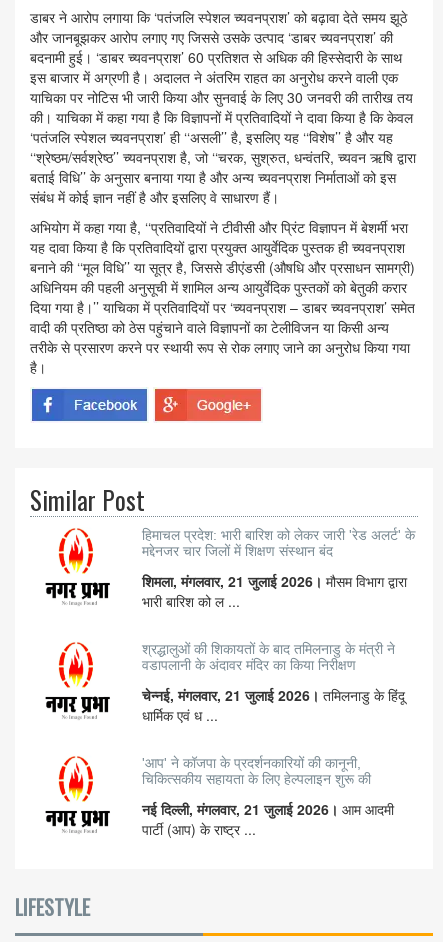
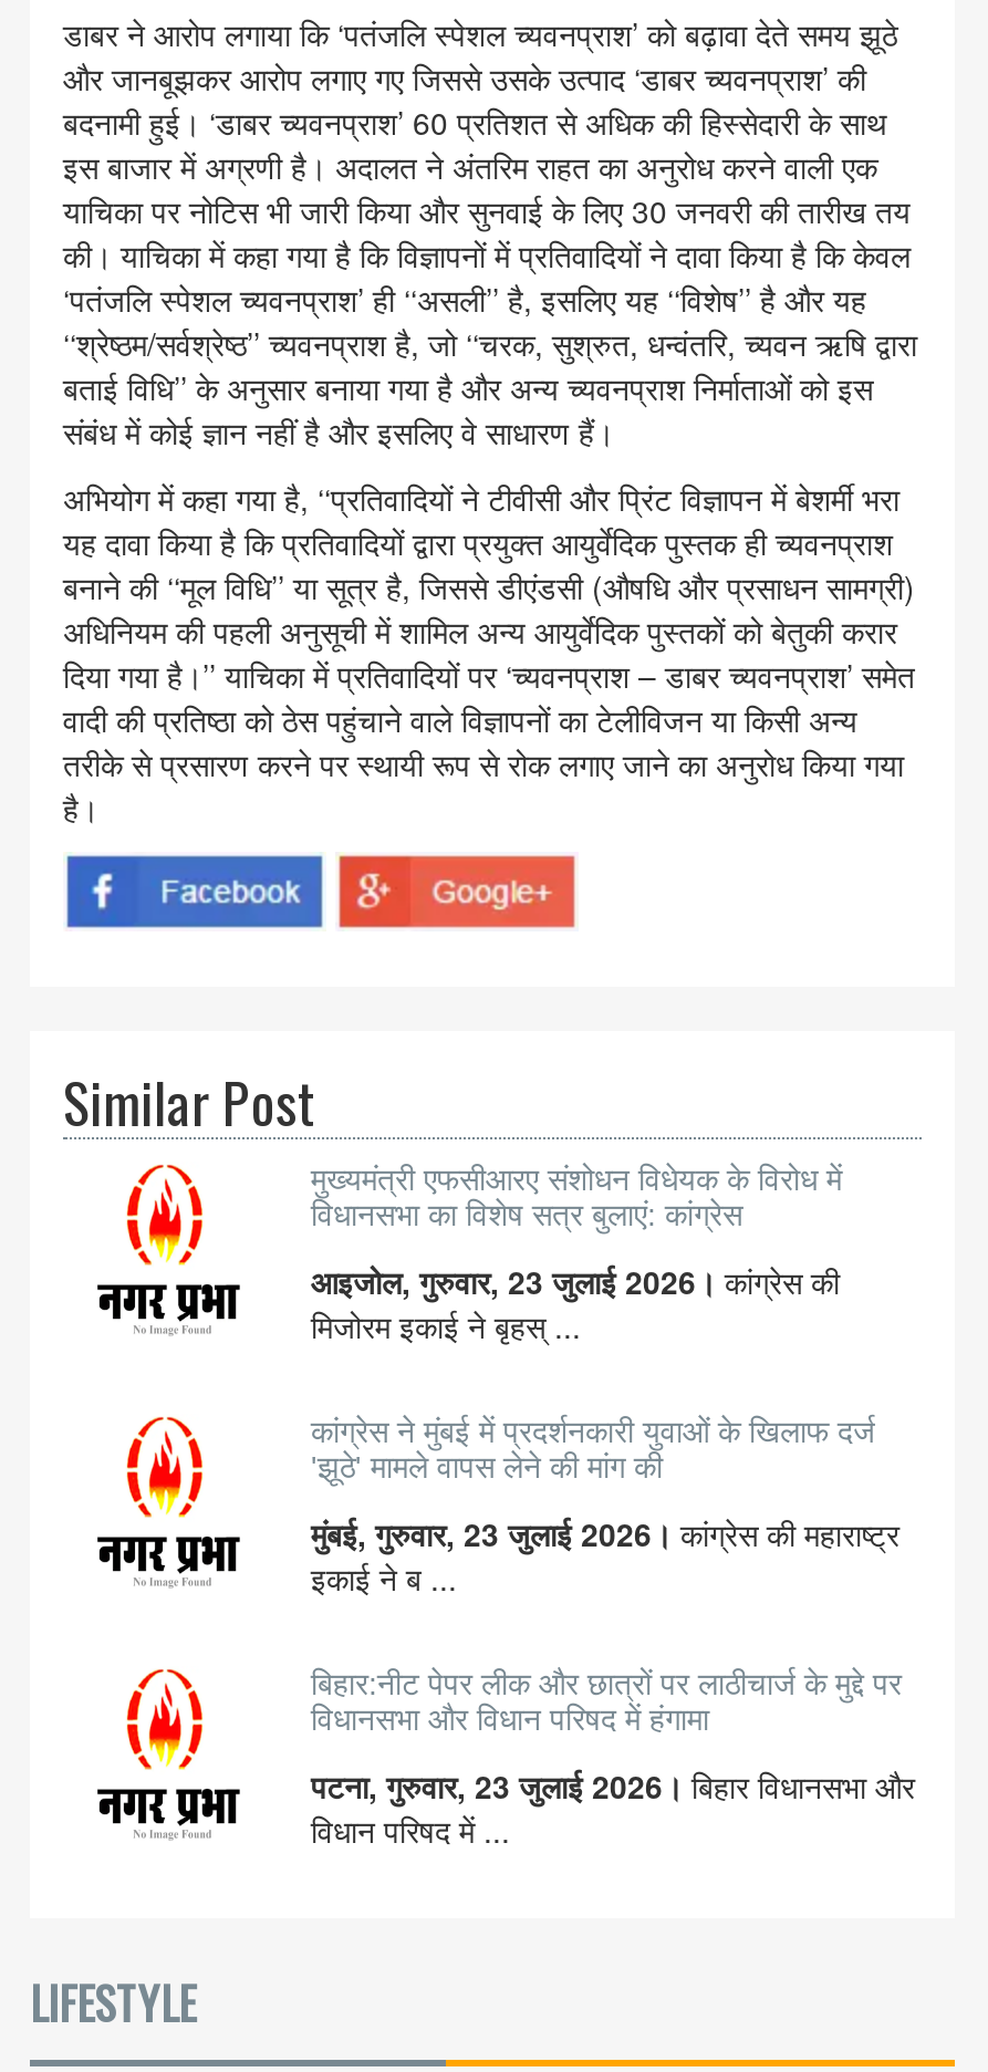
- हिमाचल प्रदेश: भारी बारिश को लेकर जारी 'रेड अलर्ट' के
- मद्देनजर चार जिलों में शिक्षण संस्थान बंद
+ मुख्यमंत्री एफसीआरए संशोधन विधेयक के विरोध में
+ विधानसभा का विशेष सत्र बुलाएं: कांग्रेस

- शिमला, मंगलवार, 21 जुलाई 2026। मौसम विभाग द्वारा
- भारी बारिश को ल ...
+ आइजोल, गुरुवार, 23 जुलाई 2026। कांग्रेस की
+ मिजोरम इकाई ने बृहस् ...

- श्रद्धालुओं की शिकायतों के बाद तमिलनाडु के मंत्री ने
- वडापलानी के अंदावर मंदिर का किया निरीक्षण
+ कांग्रेस ने मुंबई में प्रदर्शनकारी युवाओं के खिलाफ दर्ज
+ 'झूठे' मामले वापस लेने की मांग की

- चेन्नई, मंगलवार, 21 जुलाई 2026। तमिलनाडु के हिंदू
- धार्मिक एवं ध ...
+ मुंबई, गुरुवार, 23 जुलाई 2026। कांग्रेस की महाराष्ट्र
+ इकाई ने ब ...

- 'आप' ने कॉजपा के प्रदर्शनकारियों की कानूनी,
- चिकित्सकीय सहायता के लिए हेल्पलाइन शुरू की
+ बिहार:नीट पेपर लीक और छात्रों पर लाठीचार्ज के मुद्दे पर
+ विधानसभा और विधान परिषद में हंगामा

- नई दिल्ली, मंगलवार, 21 जुलाई 2026। आम आदमी
- पार्टी (आप) के राष्ट्र ...
+ पटना, गुरुवार, 23 जुलाई 2026। बिहार विधानसभा और
+ विधान परिषद में ...
